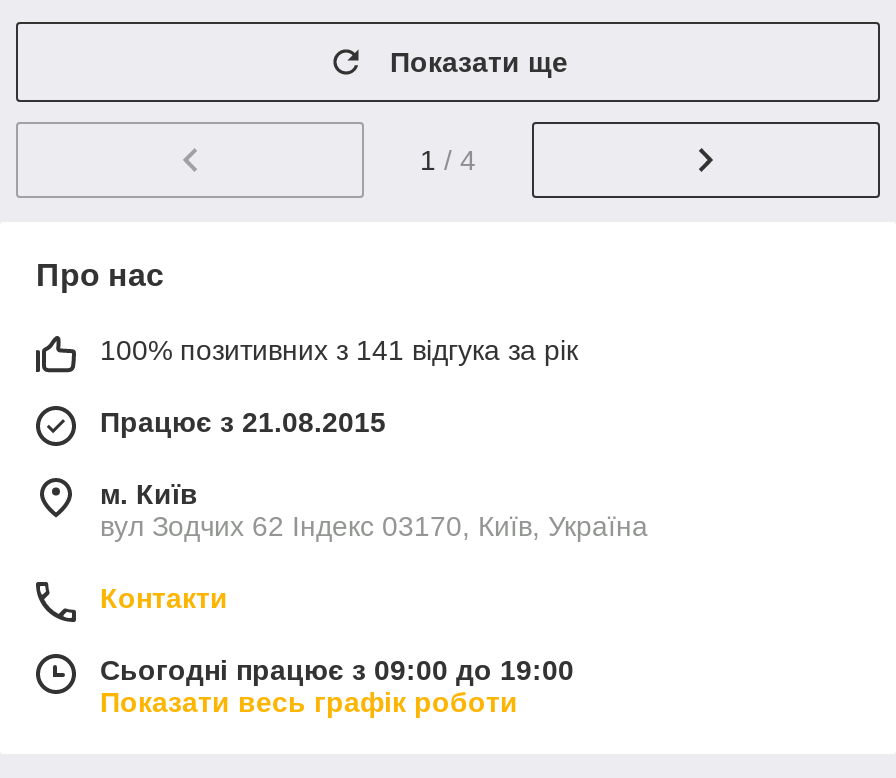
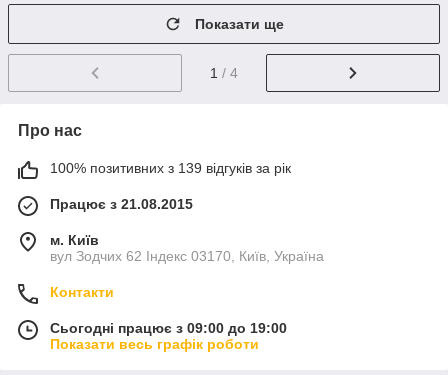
- 100% позитивних з 141 відгука за рік
+ 100% позитивних з 139 відгуків за рік
